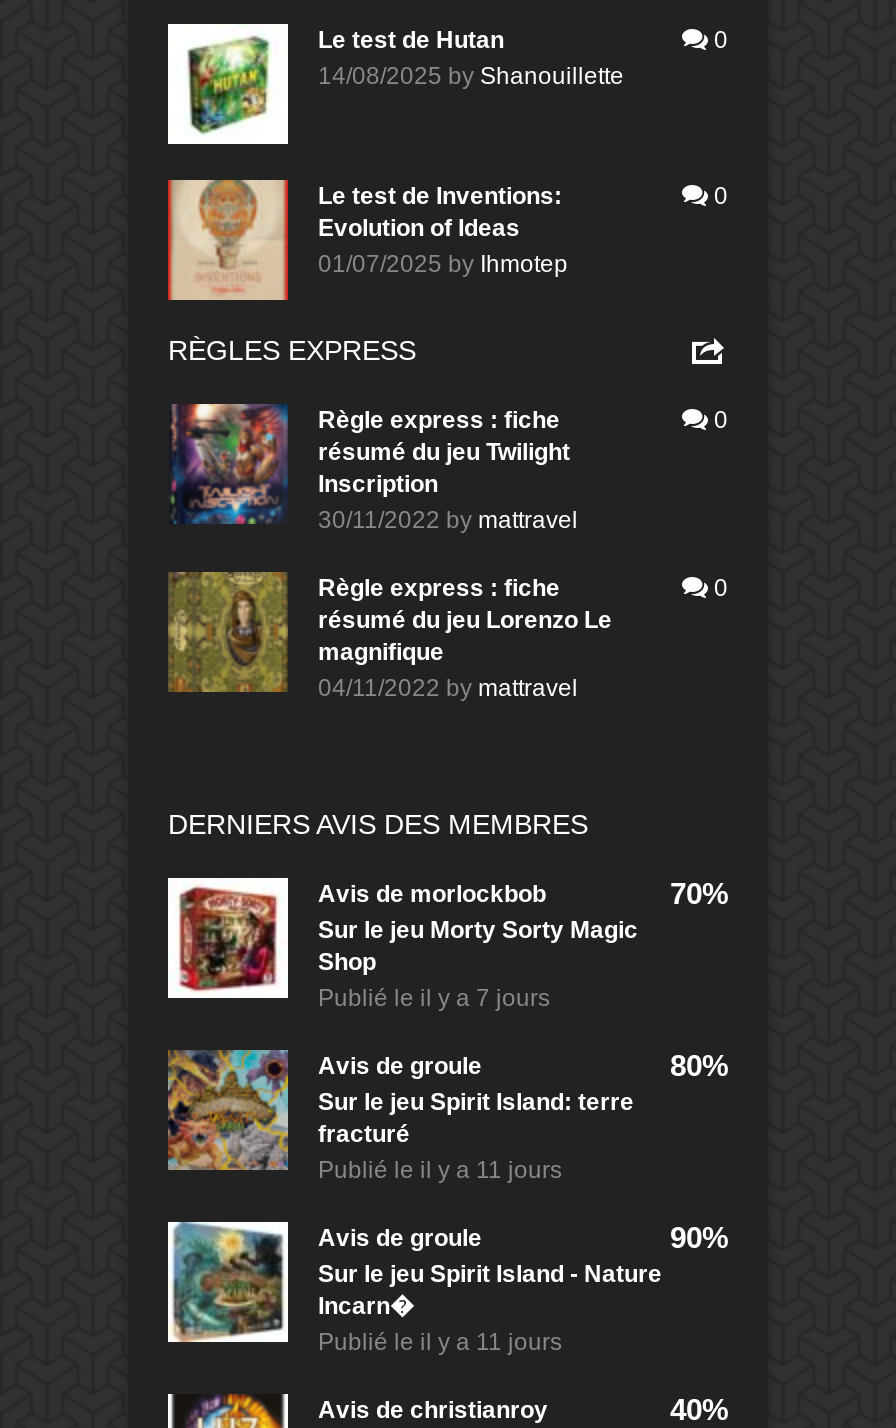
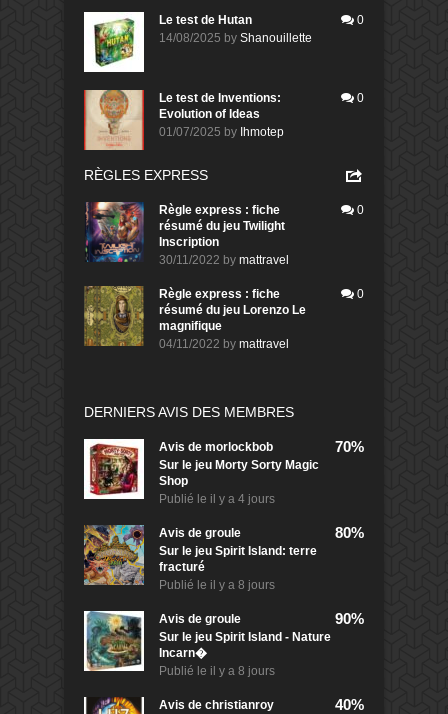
- Publié le il y a 7 jours
+ Publié le il y a 4 jours

- Publié le il y a 11 jours
+ Publié le il y a 8 jours

- Publié le il y a 11 jours
+ Publié le il y a 8 jours
